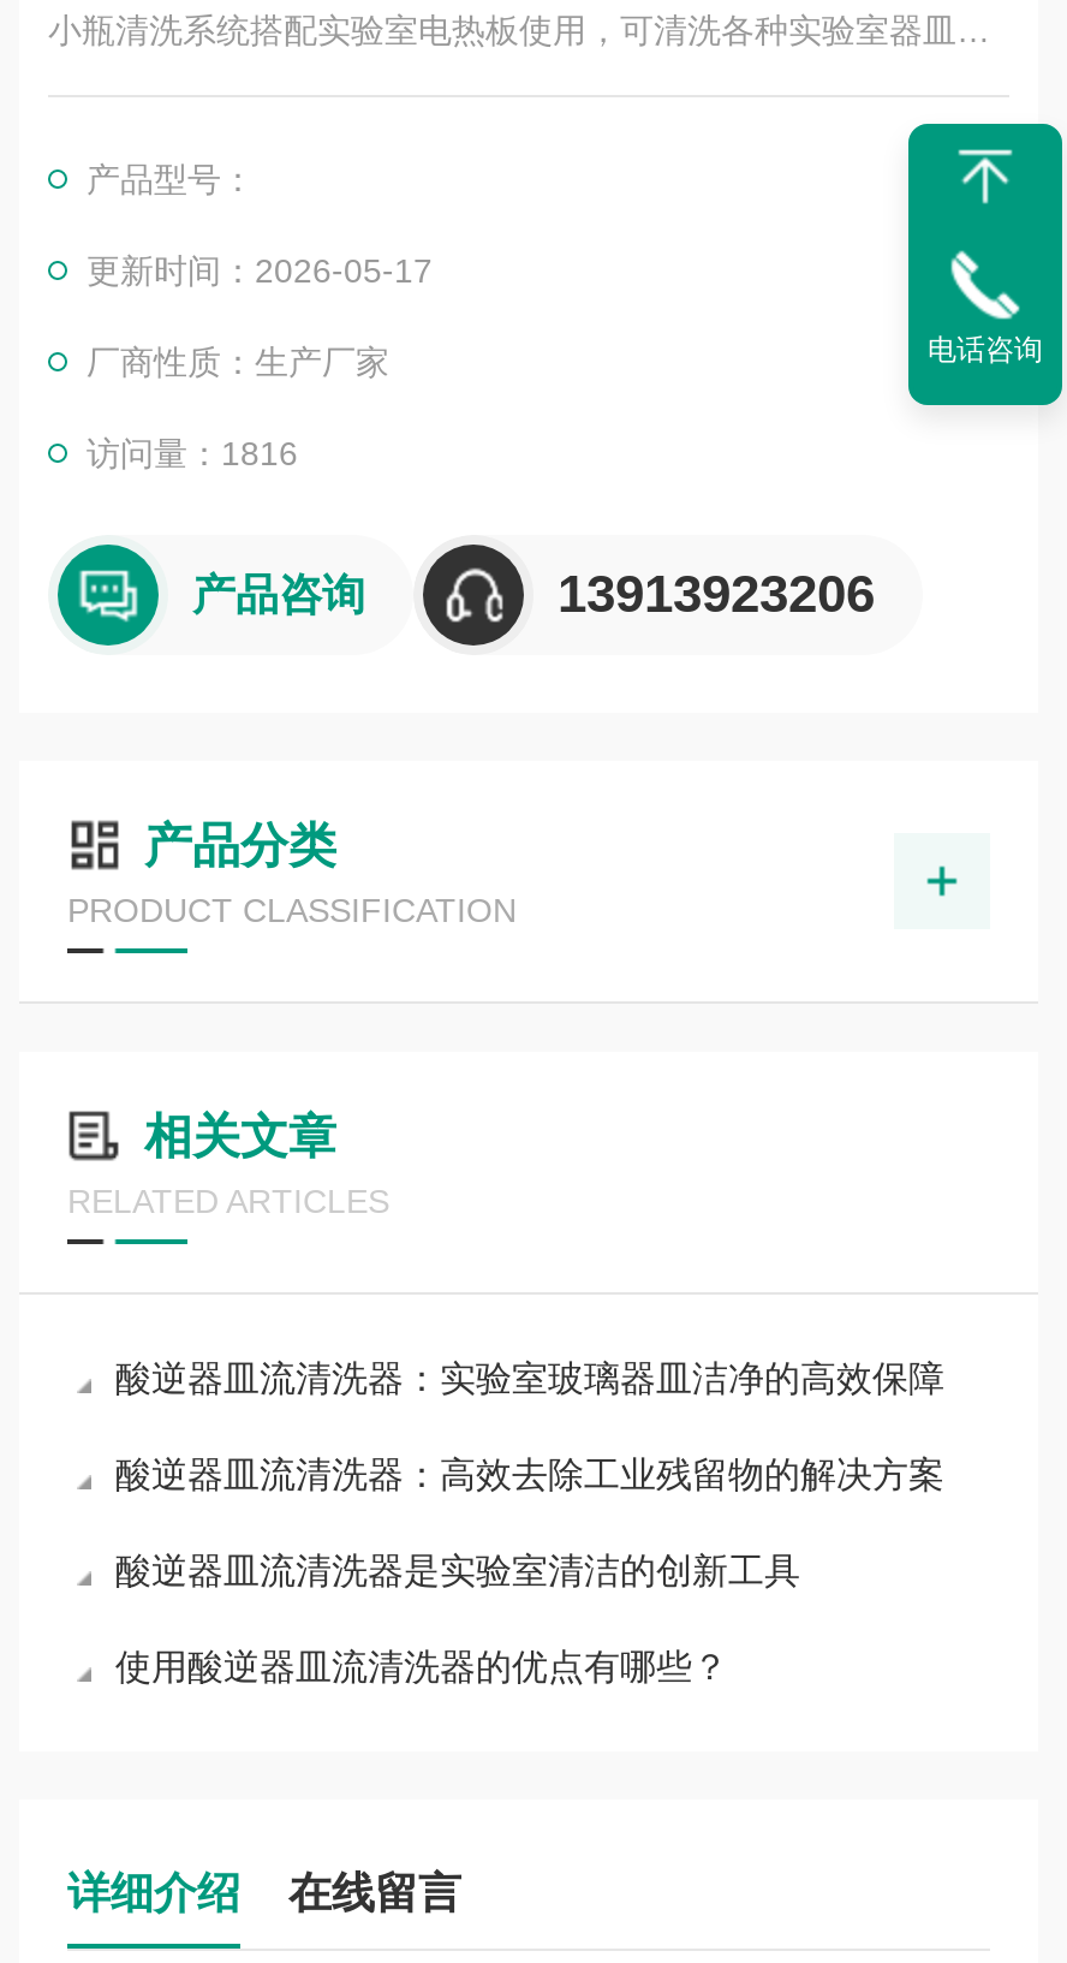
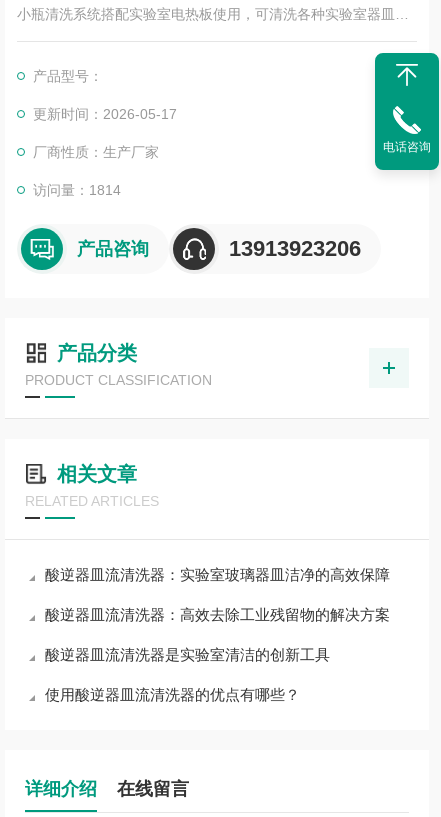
- 访问量：1816
+ 访问量：1814
